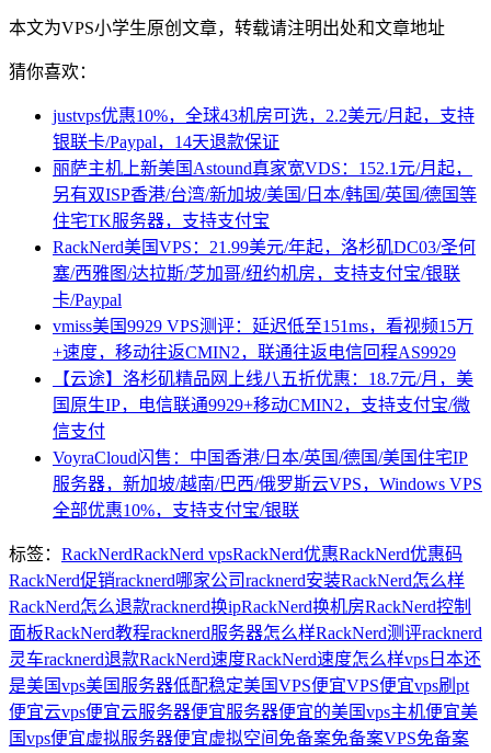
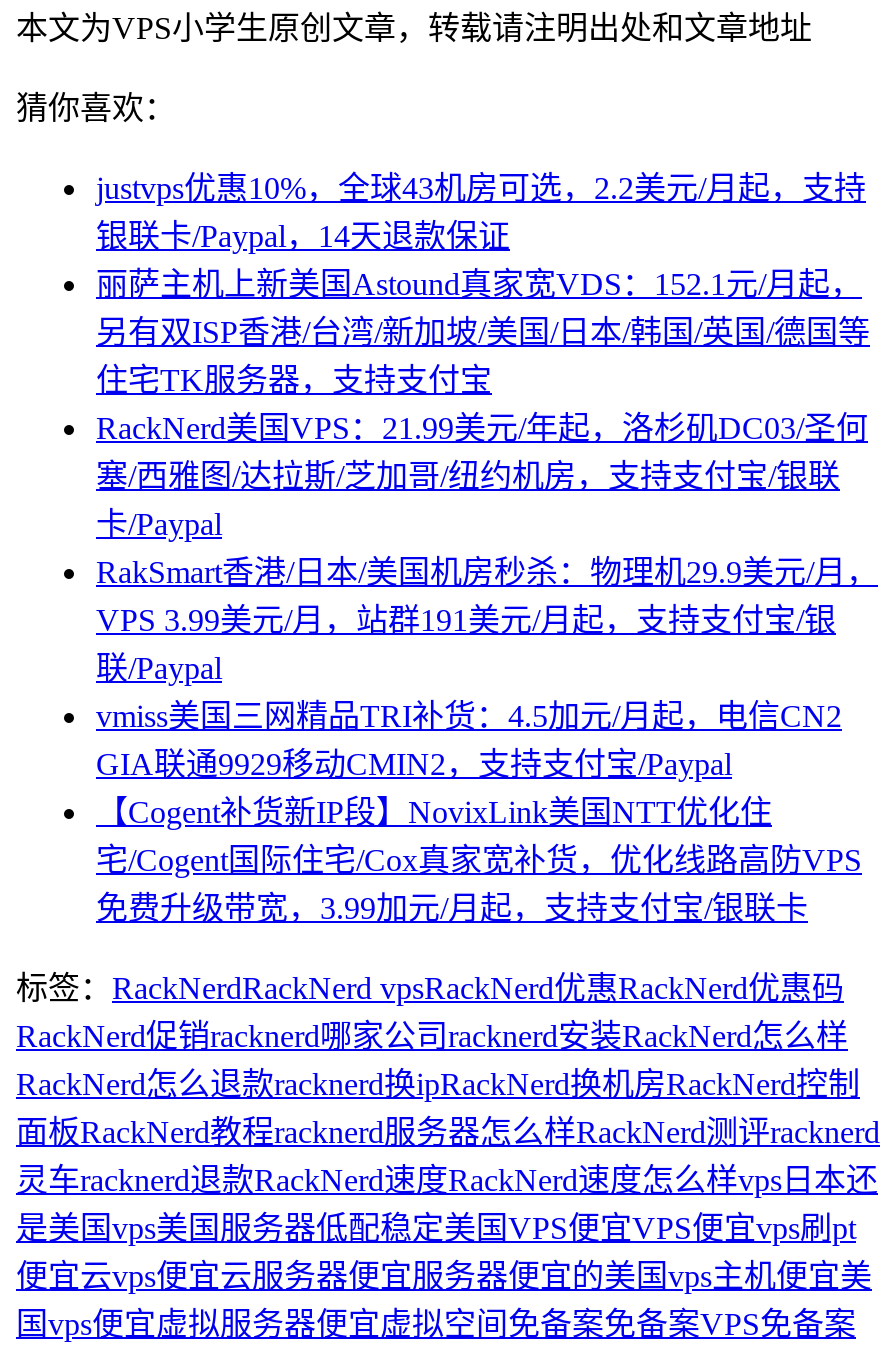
- vmiss美国9929 VPS测评：延迟低至151ms，看视频15万
- +速度，移动往返CMIN2，联通往返电信回程AS9929
- 【云途】洛杉矶精品网上线八五折优惠：18.7元/月，美
- 国原生IP，电信联通9929+移动CMIN2，支持支付宝/微
- 信支付
- VoyraCloud闪售：中国香港/日本/英国/德国/美国住宅IP
- 服务器，新加坡/越南/巴西/俄罗斯云VPS，Windows VPS
- 全部优惠10%，支持支付宝/银联
+ RakSmart香港/日本/美国机房秒杀：物理机29.9美元/月，
+ VPS 3.99美元/月，站群191美元/月起，支持支付宝/银
+ 联/Paypal
+ vmiss美国三网精品TRI补货：4.5加元/月起，电信CN2
+ GIA联通9929移动CMIN2，支持支付宝/Paypal
+ 【Cogent补货新IP段】NovixLink美国NTT优化住
+ 宅/Cogent国际住宅/Cox真家宽补货，优化线路高防VPS
+ 免费升级带宽，3.99加元/月起，支持支付宝/银联卡
